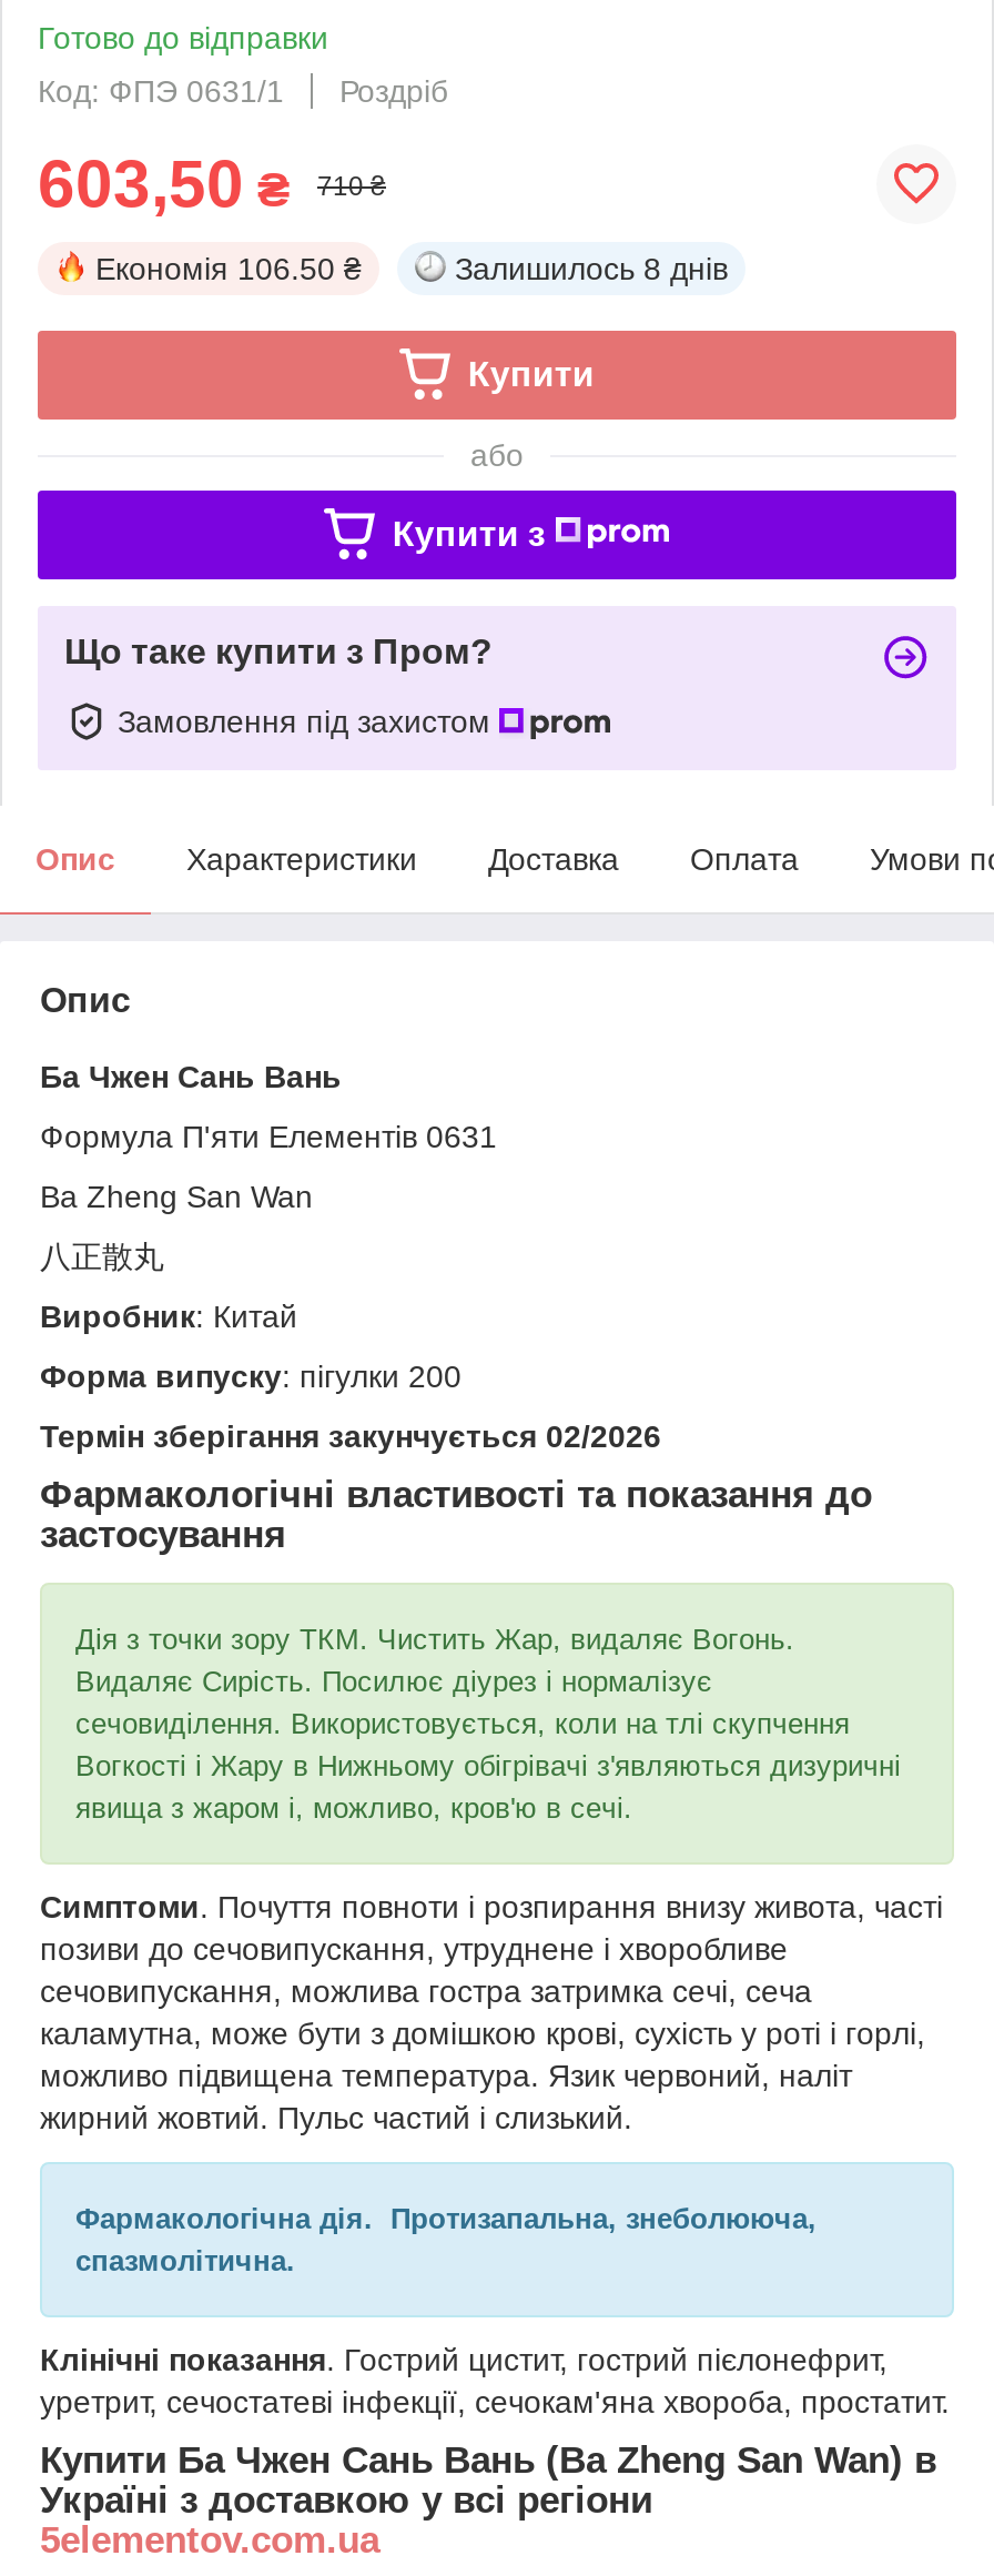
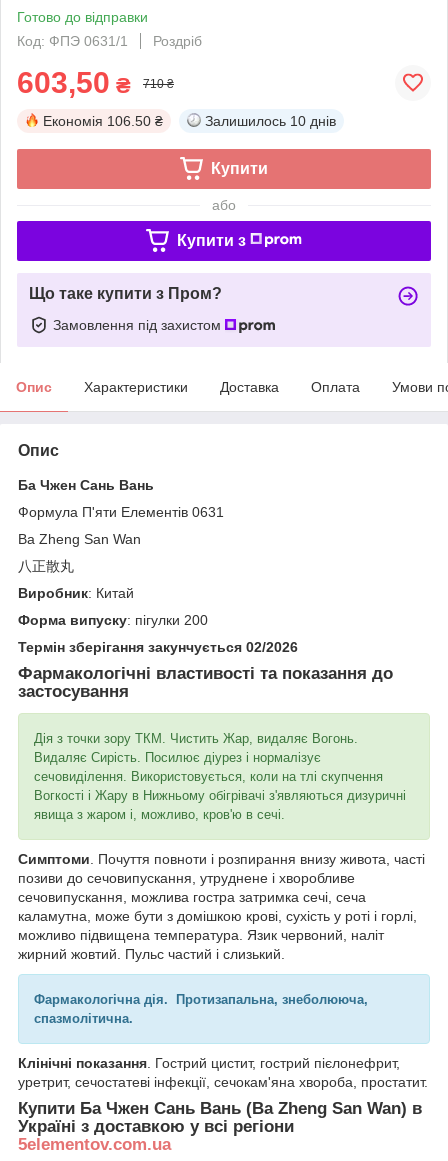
- Залишилось 8 днів
+ Залишилось 10 днів
